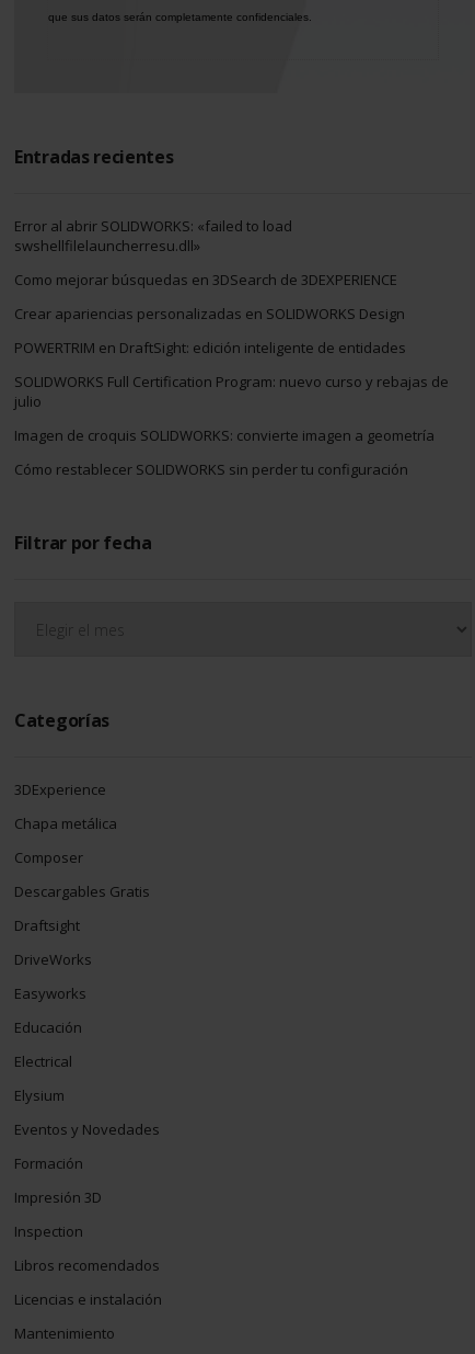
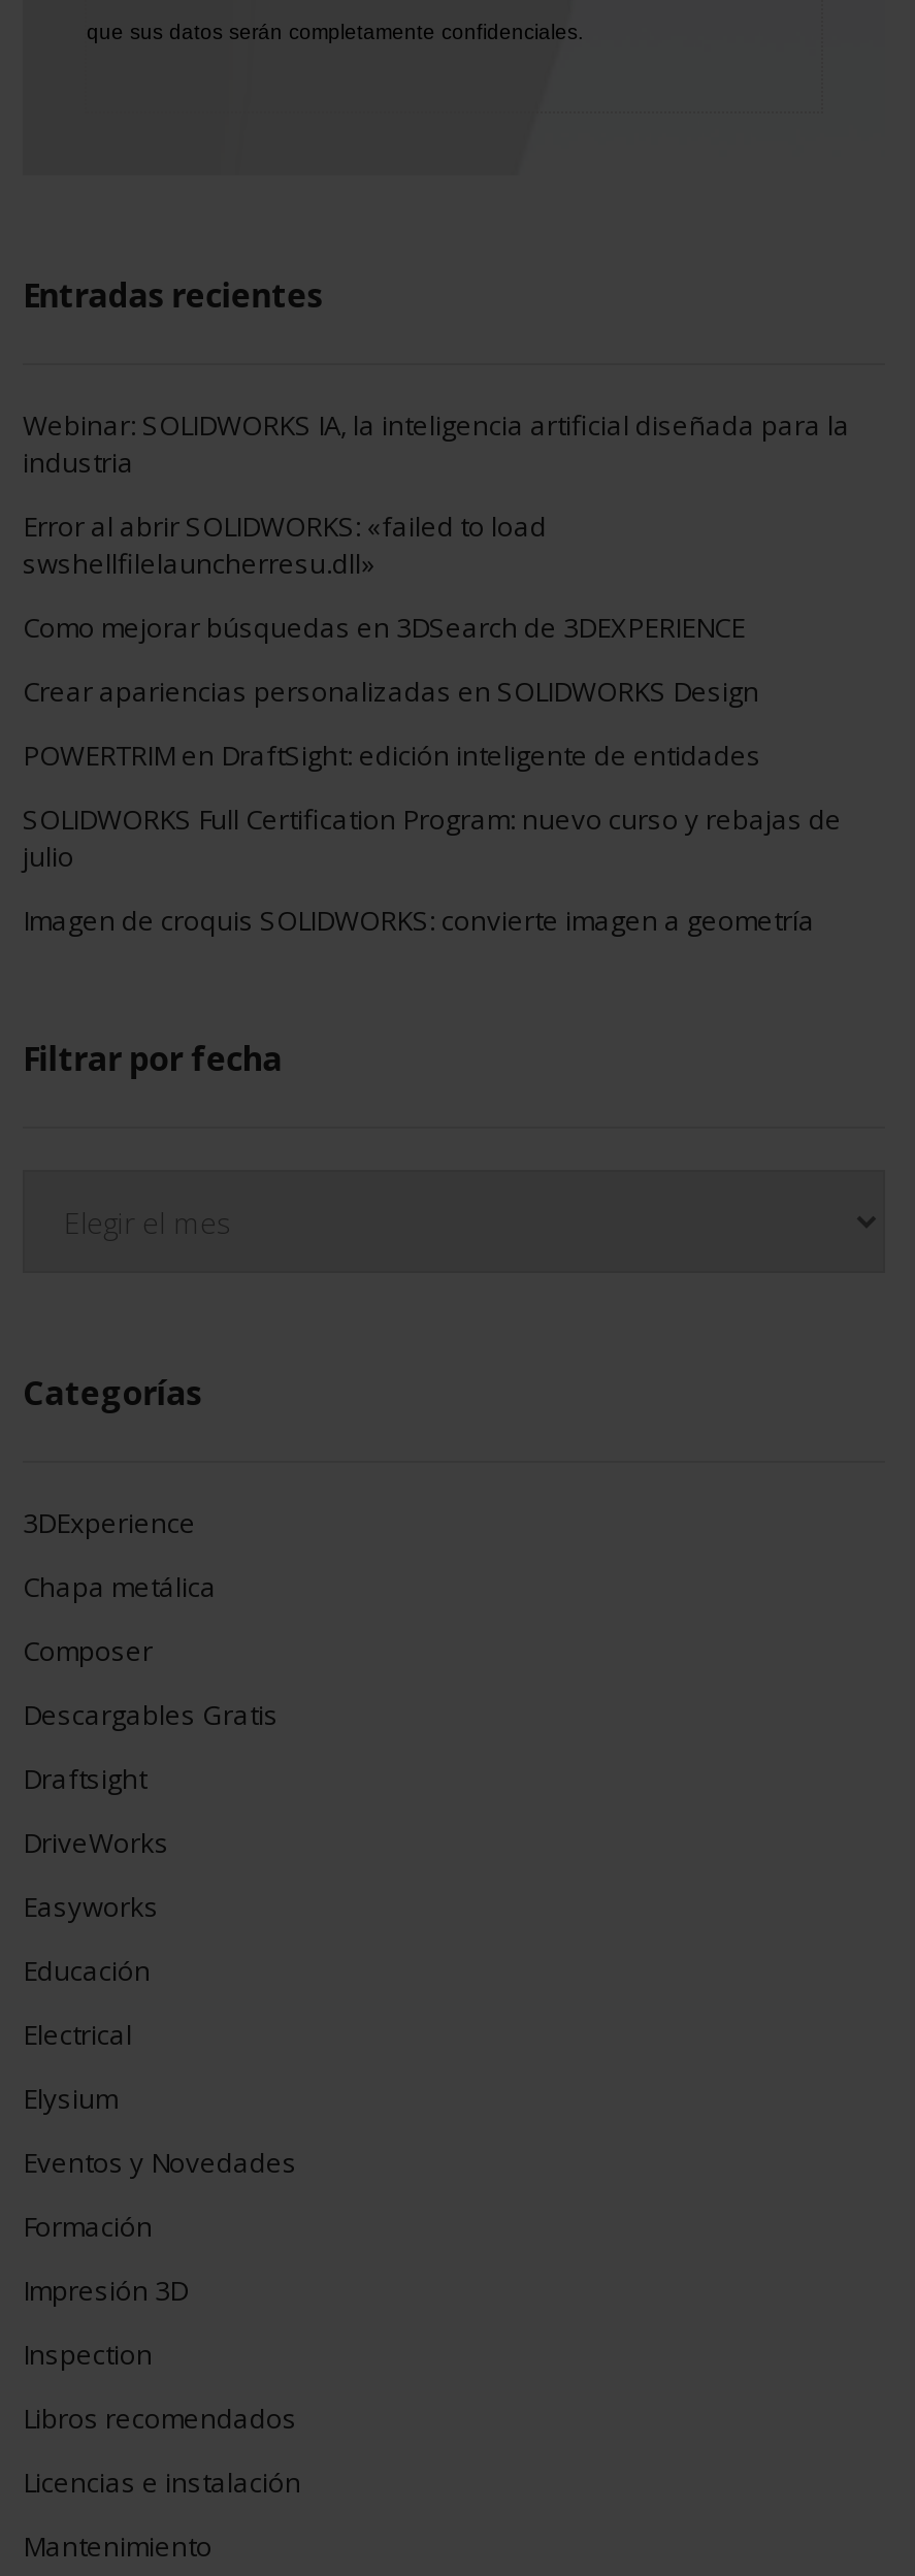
+ Webinar: SOLIDWORKS IA, la inteligencia artificial diseñada para la
+ industria

moved down: Error al abrir SOLIDWORKS: «failed to load | swshellfilelauncherresu.dll» | Como mejorar búsquedas en 3DSearch de 3DEXPERIENCE | Crear apariencias personalizadas en SOLIDWORKS Design | POWERTRIM en DraftSight: edición inteligente de entidades | SOLIDWORKS Full Certification Program: nuevo curso y rebajas de | julio | Imagen de croquis SOLIDWORKS: convierte imagen a geometría

- Cómo restablecer SOLIDWORKS sin perder tu configuración
